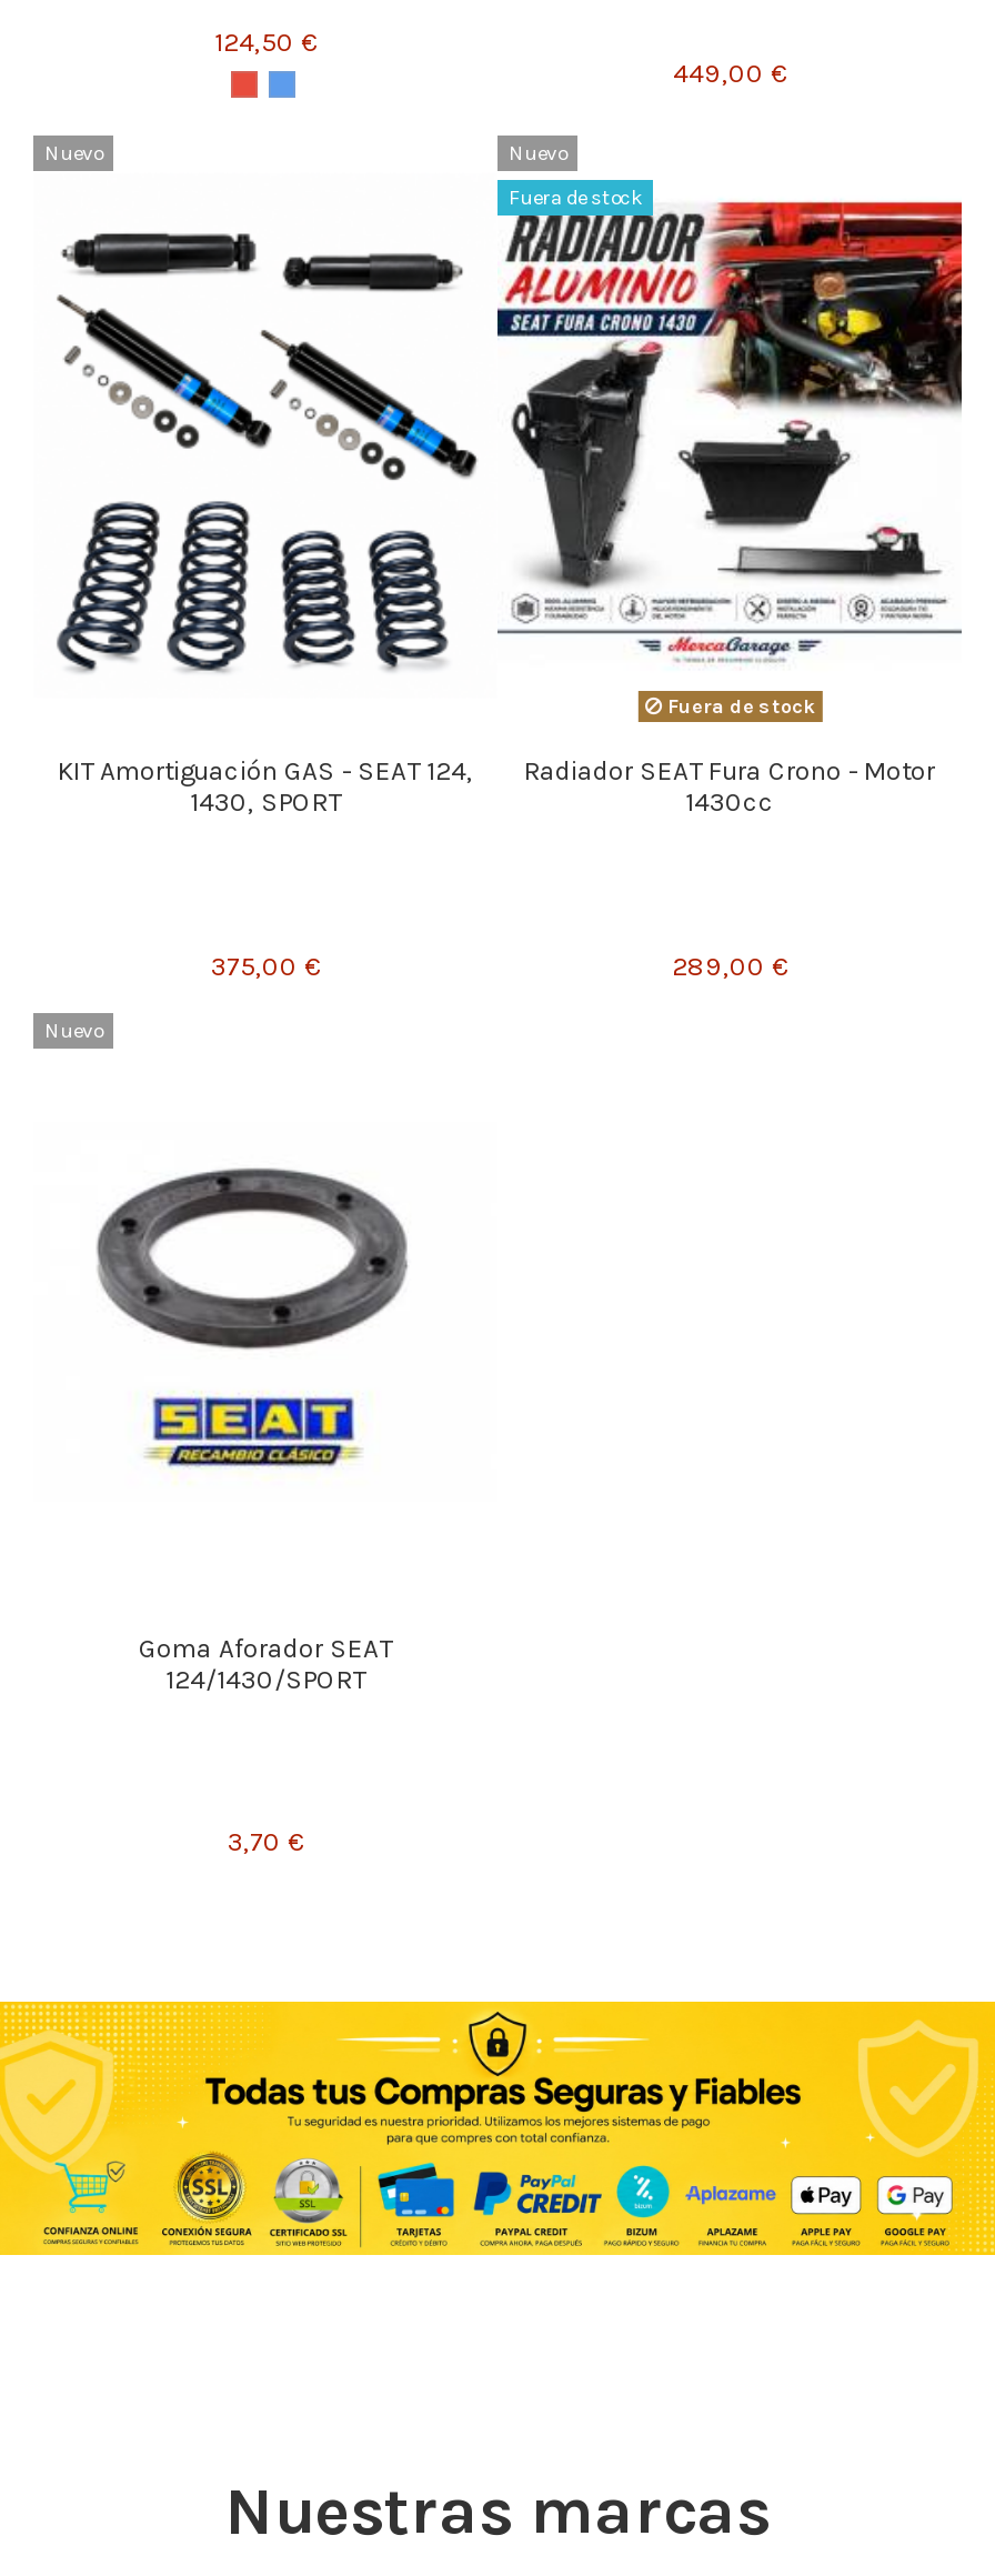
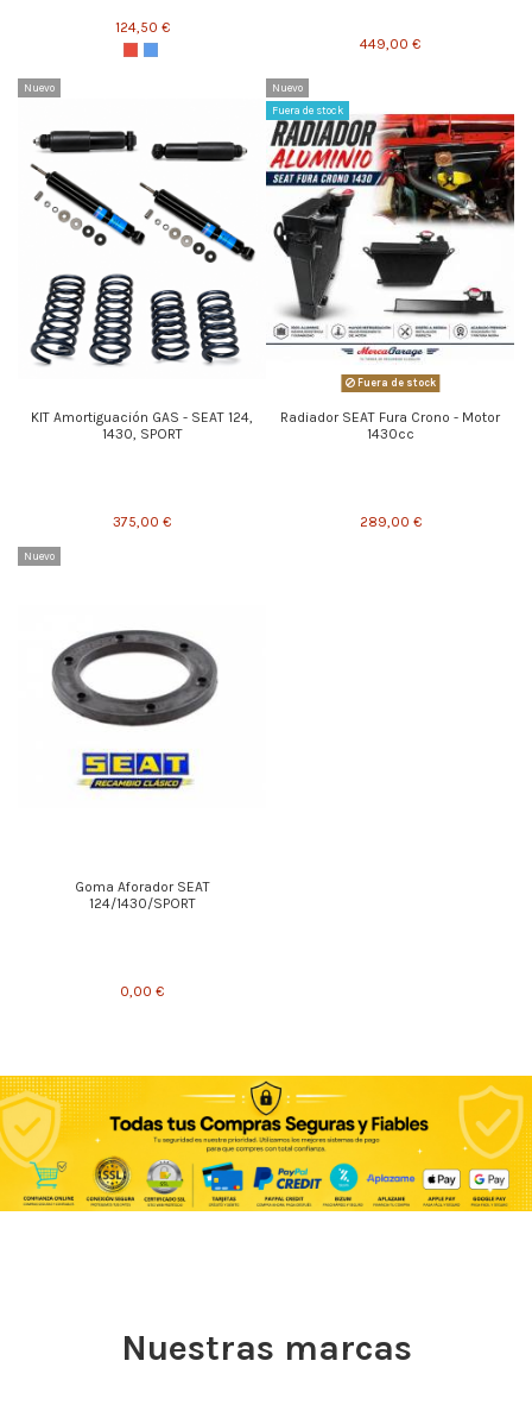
- 3,70 €
+ 0,00 €
